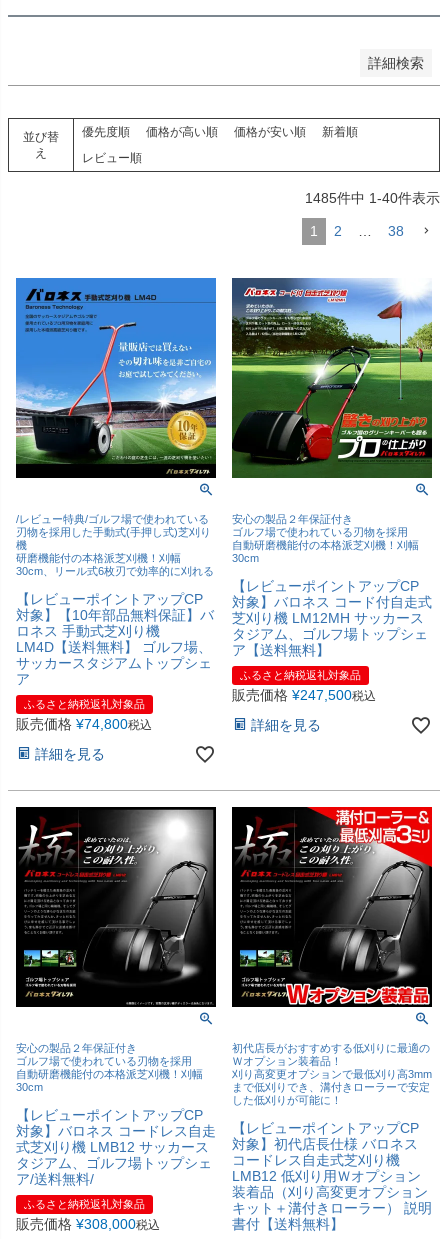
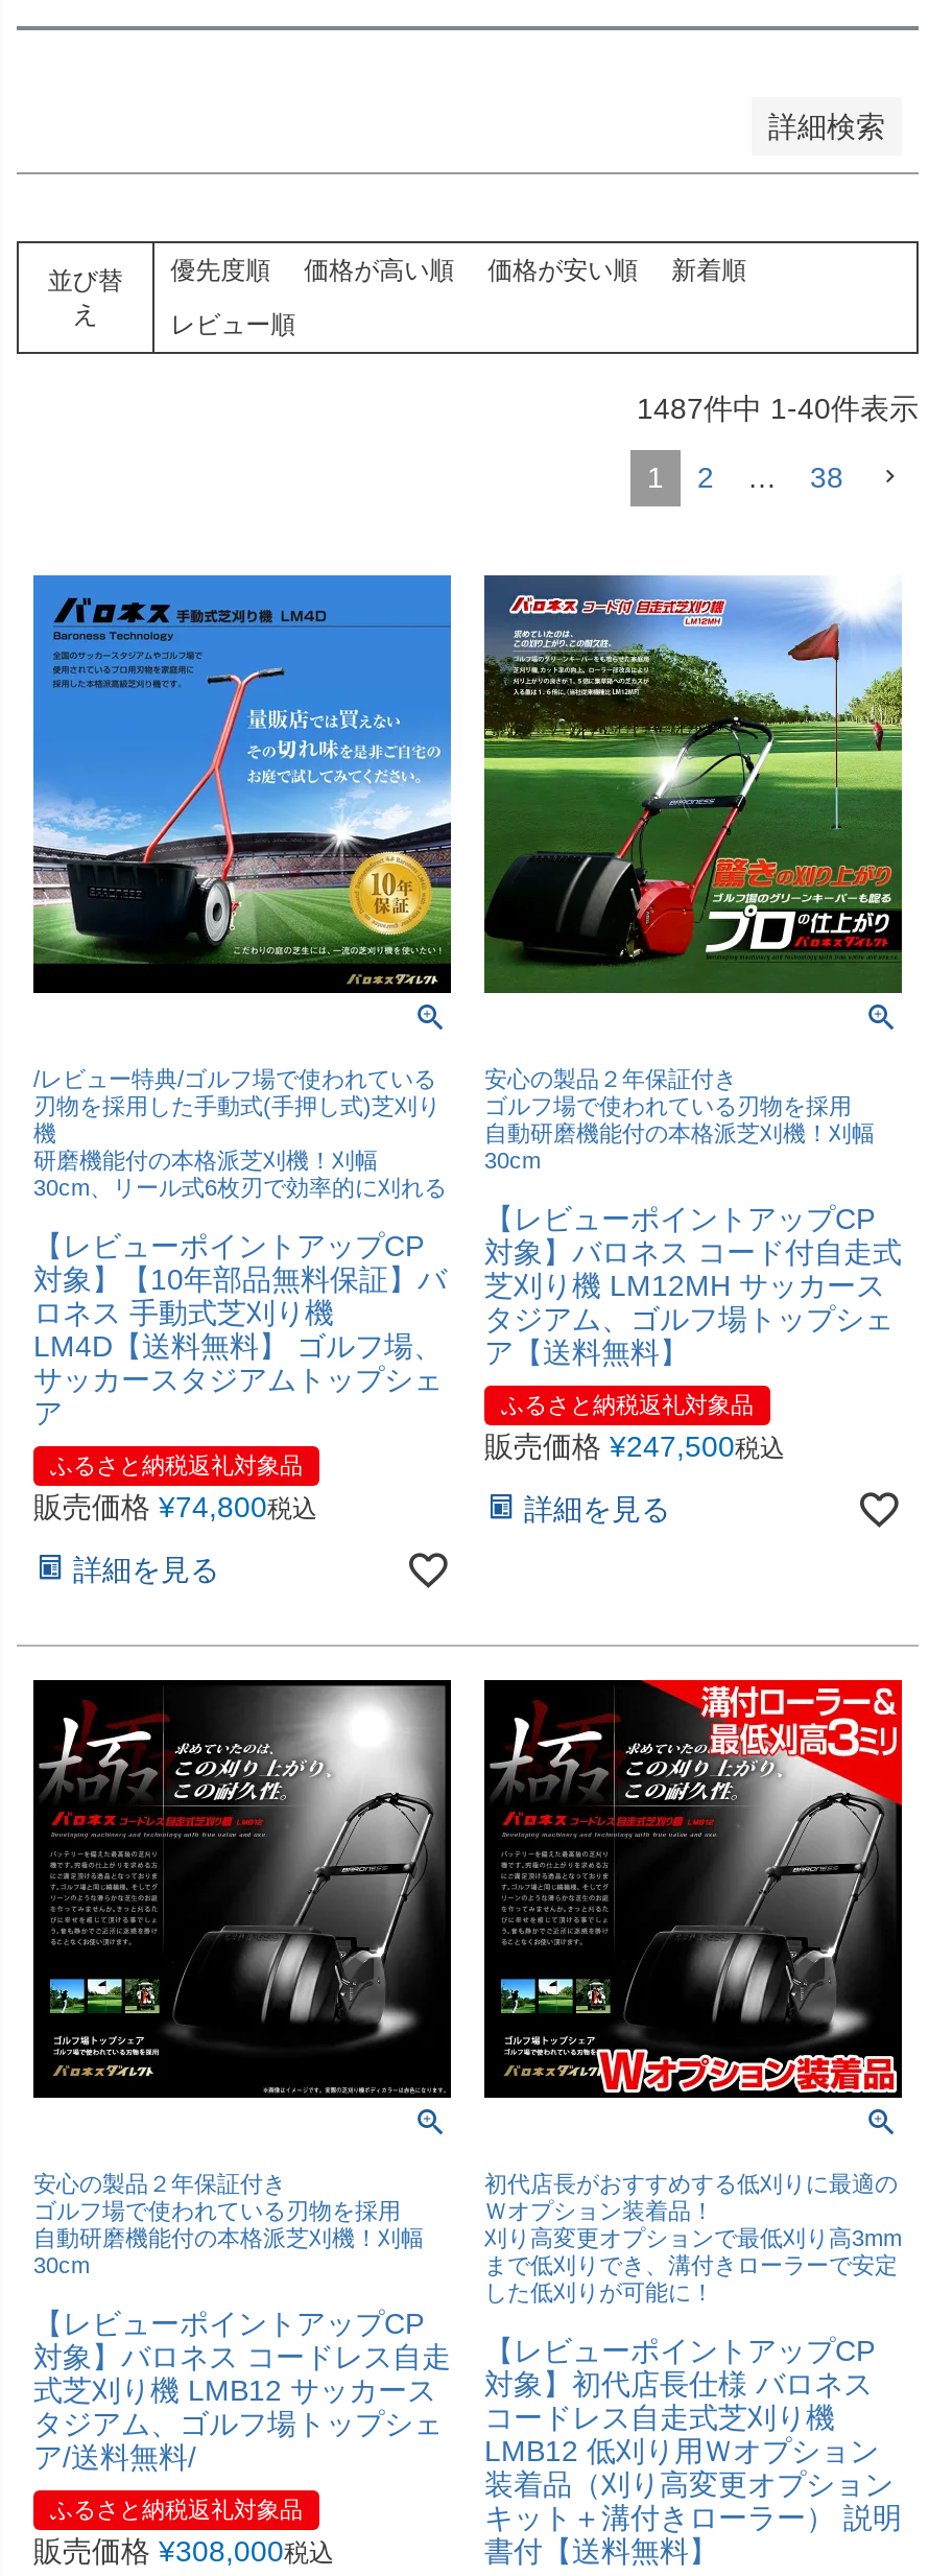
- 1485件中 1-40件表示
+ 1487件中 1-40件表示
